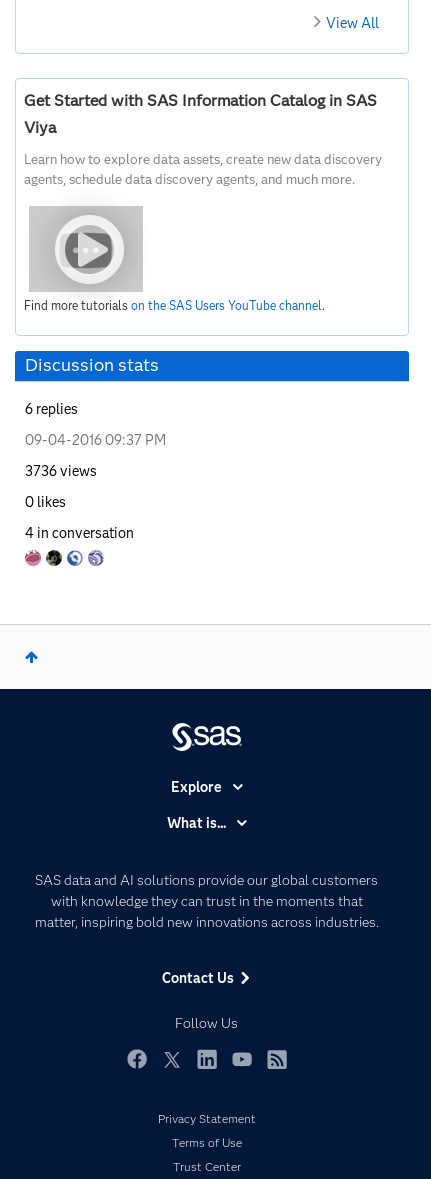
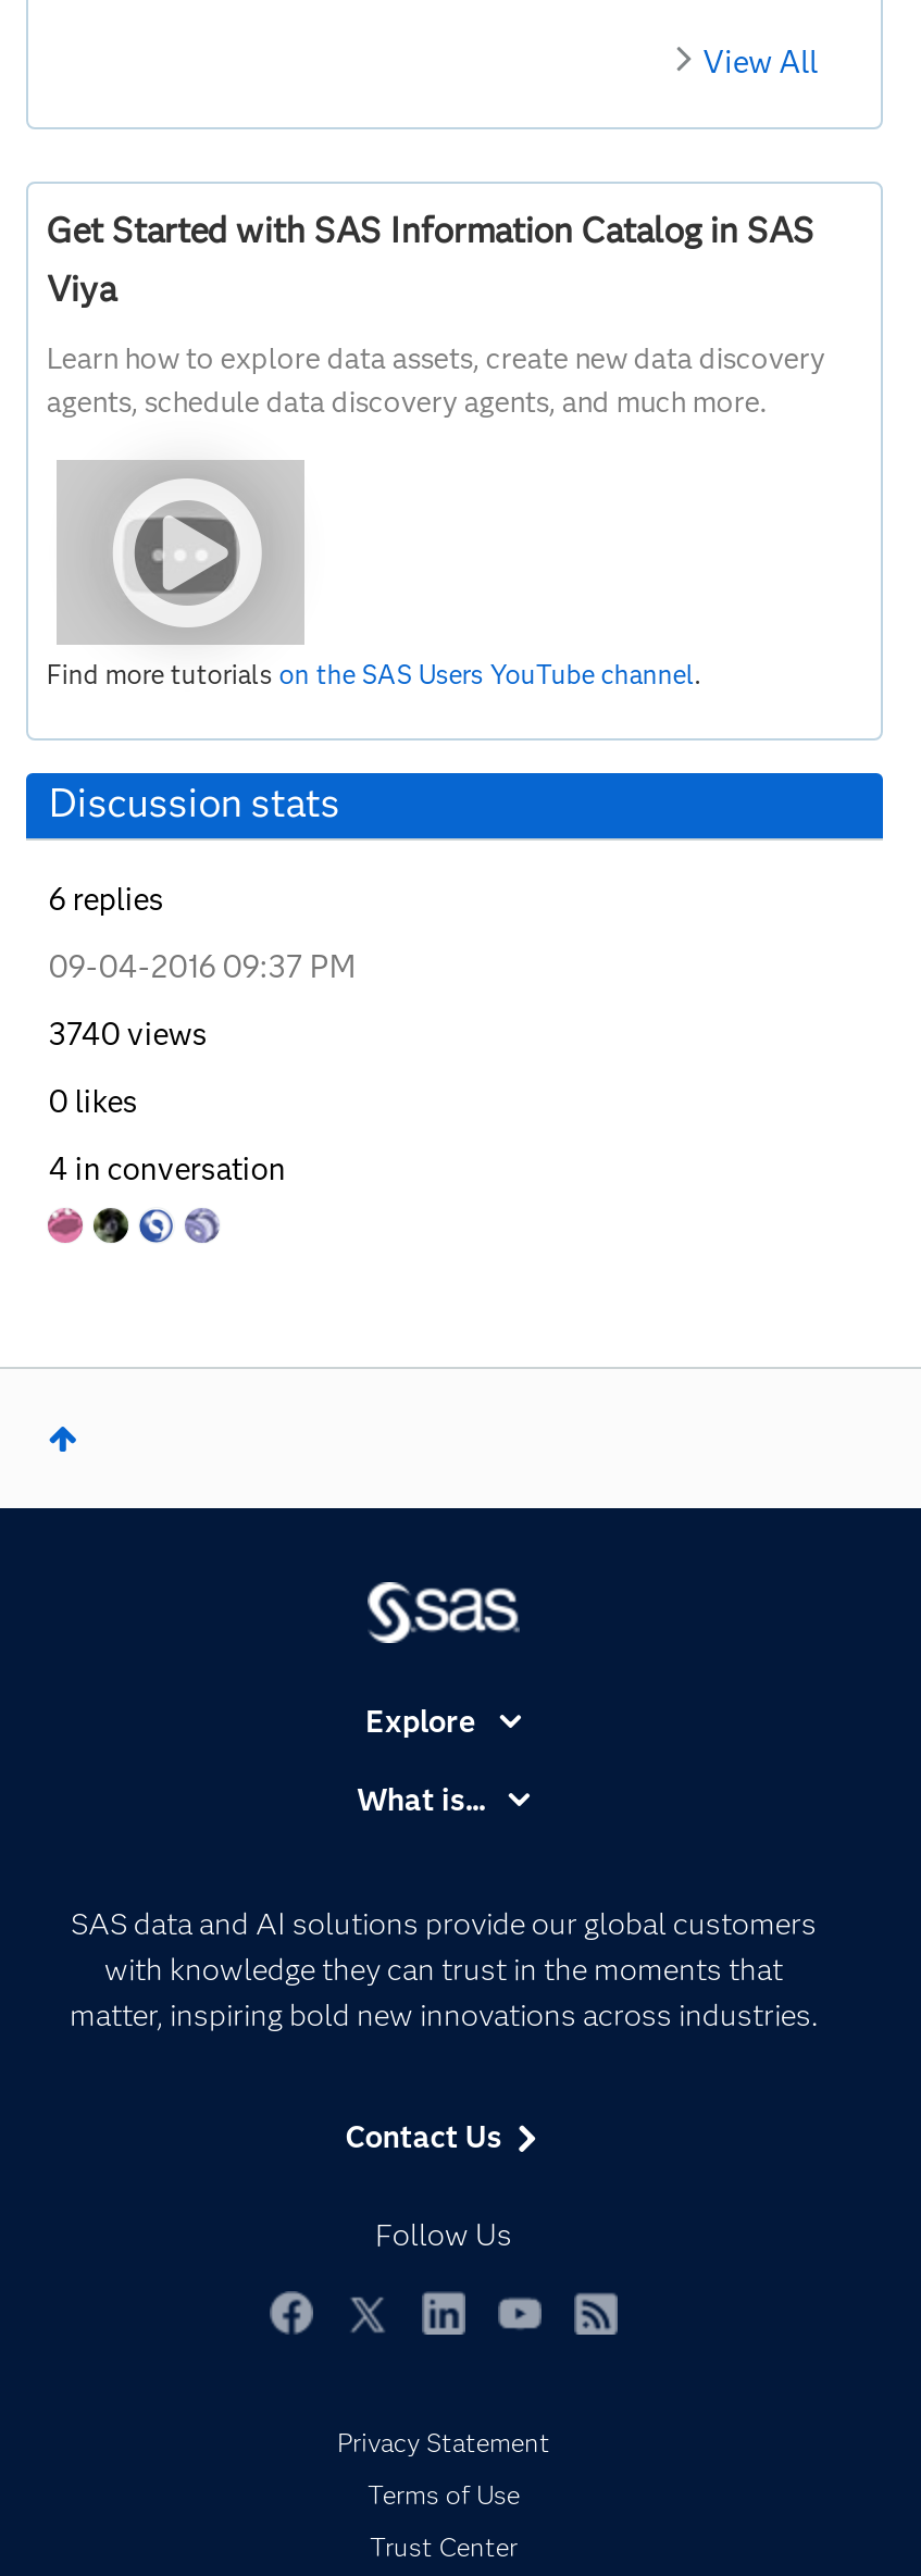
- 3736 views
+ 3740 views
